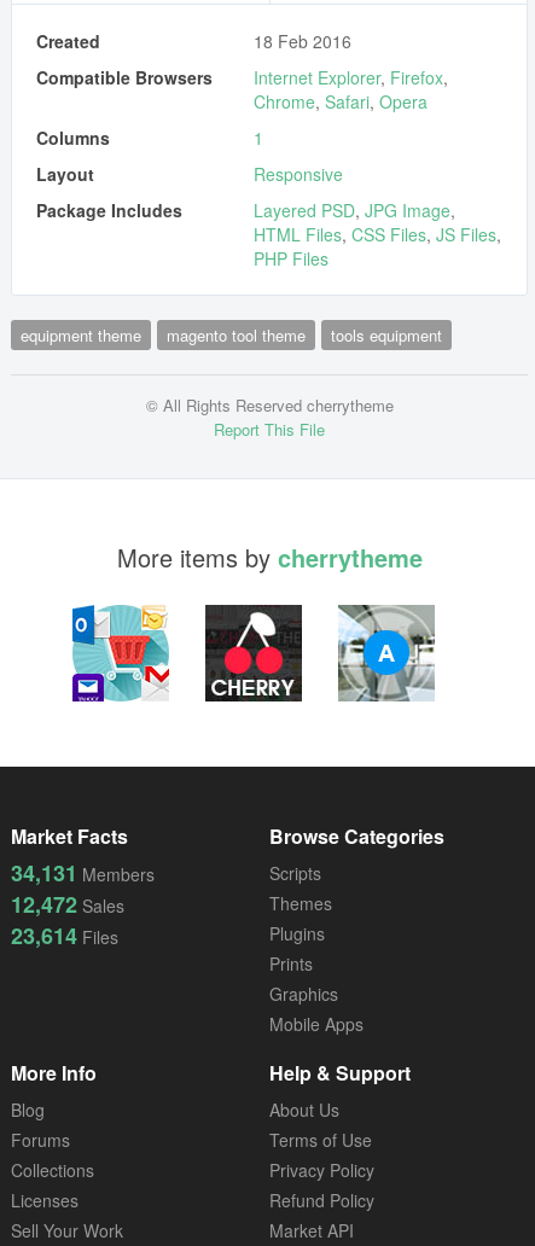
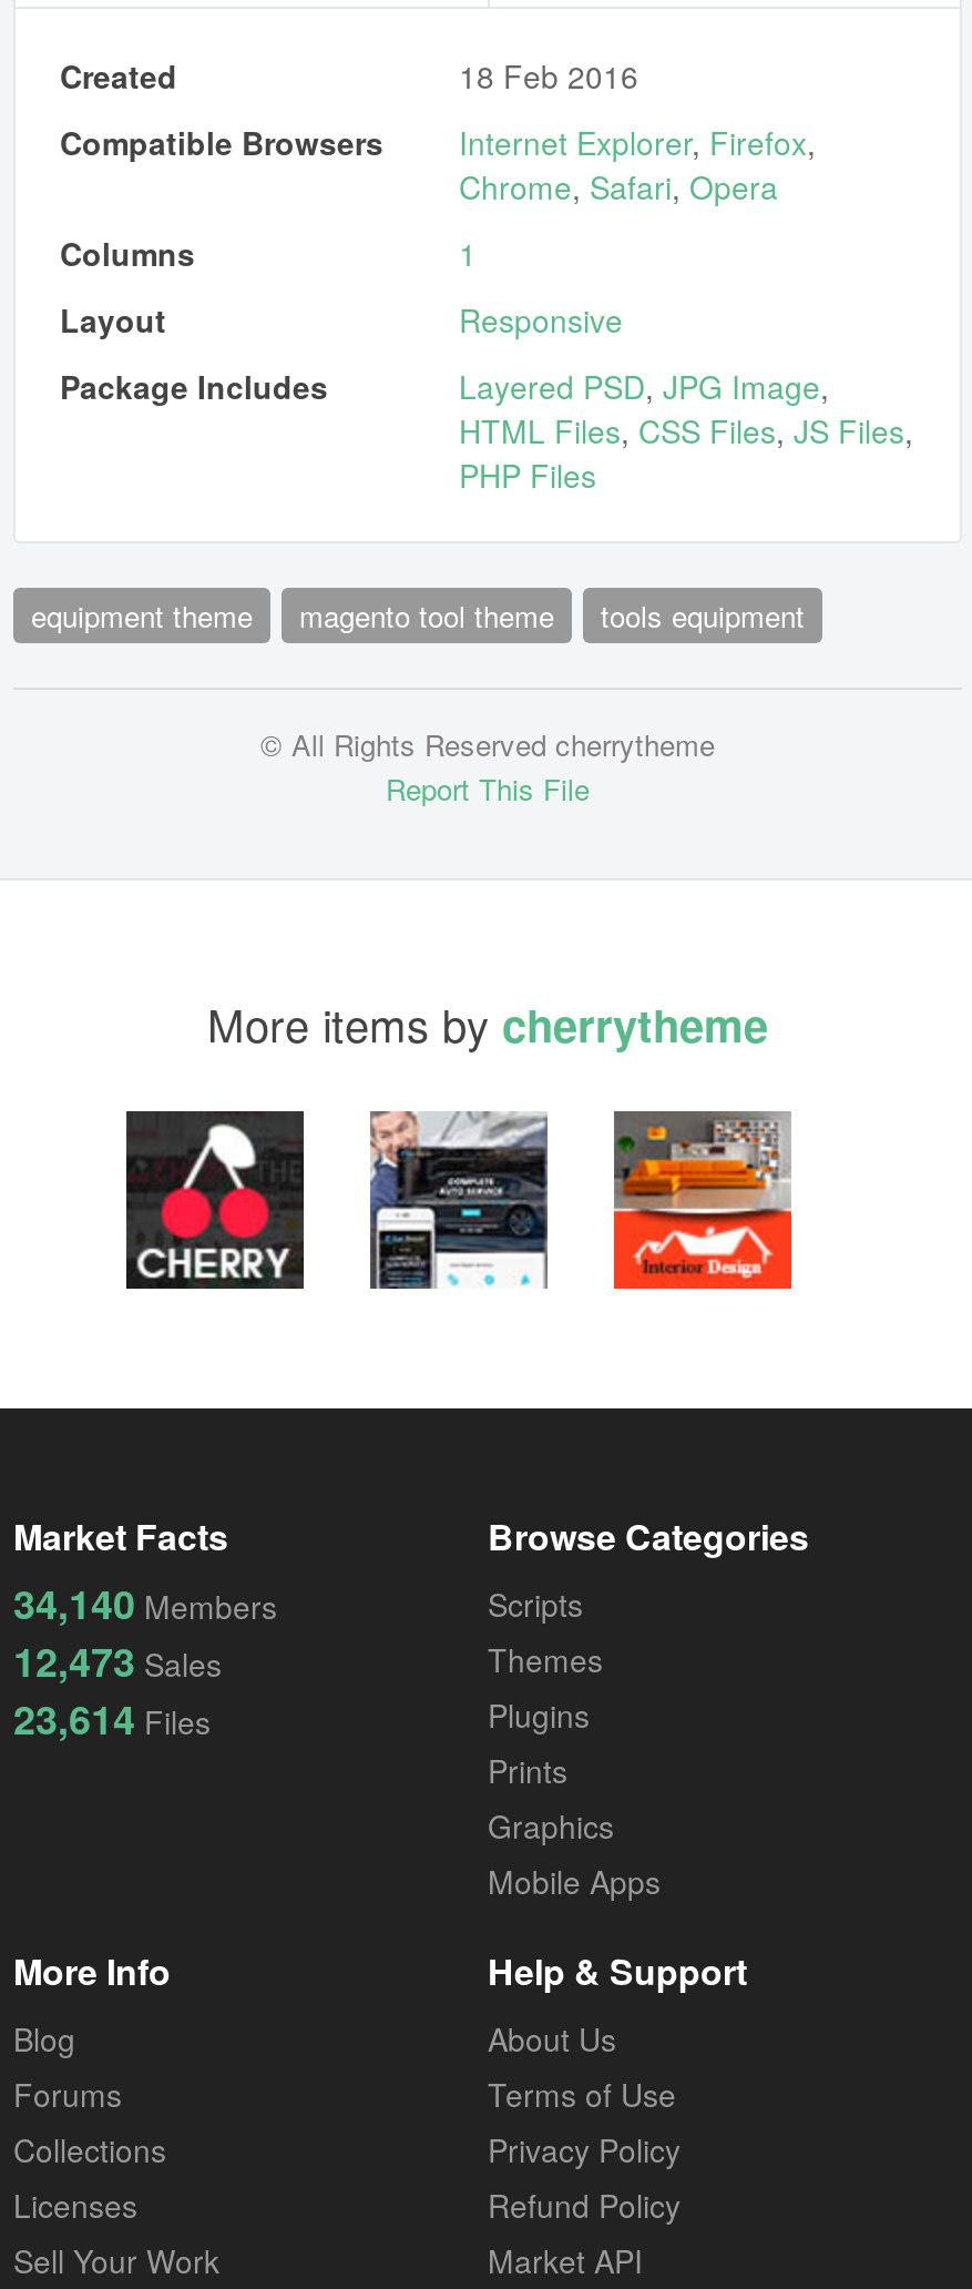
- [image]
+ [image]

- [image]
+ [image]

- [image]
+ [image]

- 34,131 Members
+ 34,140 Members

- 12,472 Sales
+ 12,473 Sales
